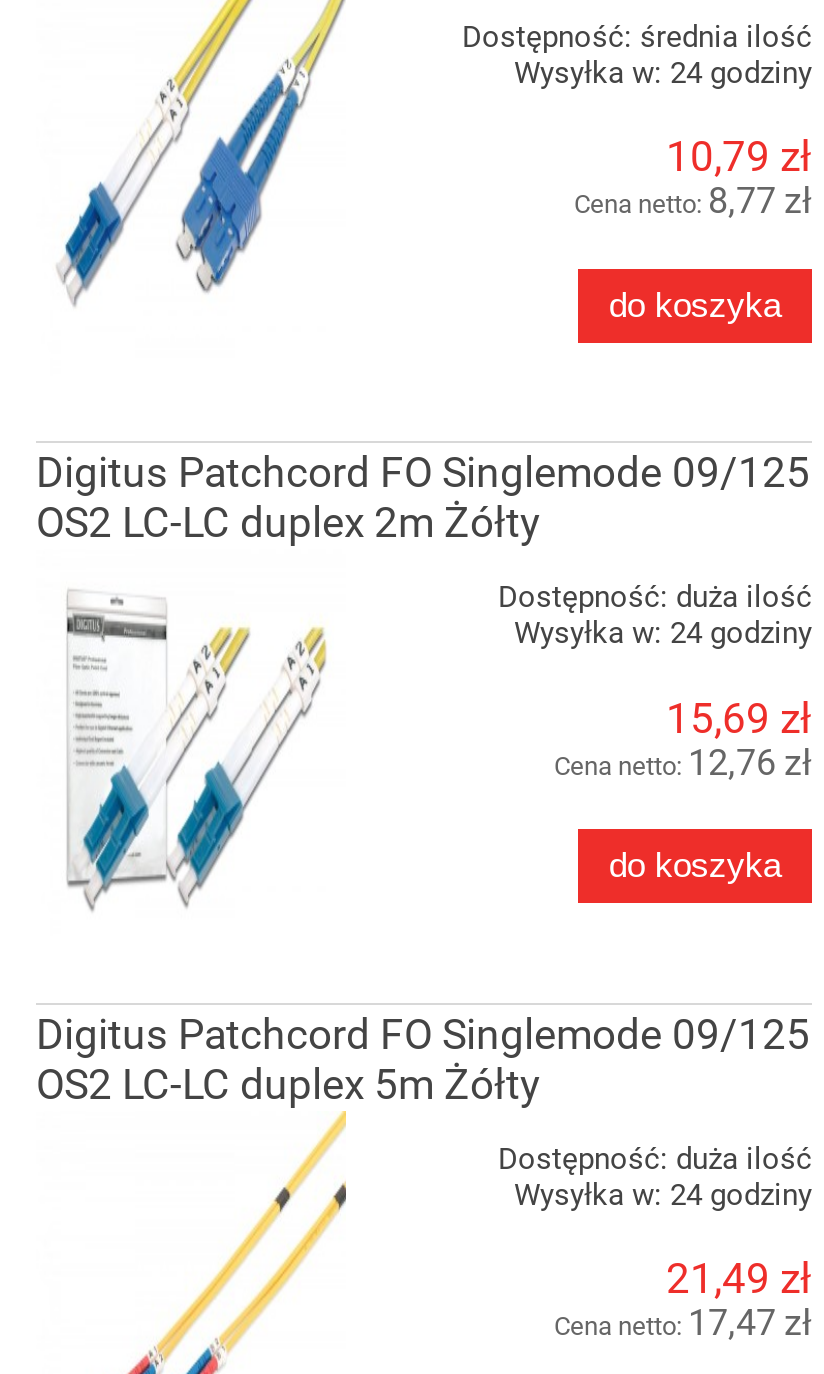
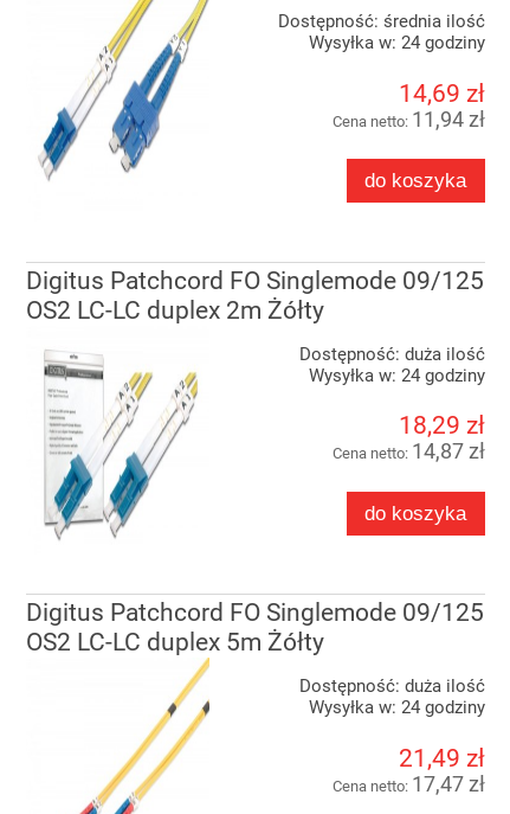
- 10,79 zł
+ 14,69 zł

- Cena netto: 8,77 zł
+ Cena netto: 11,94 zł

- 15,69 zł
+ 18,29 zł

- Cena netto: 12,76 zł
+ Cena netto: 14,87 zł
